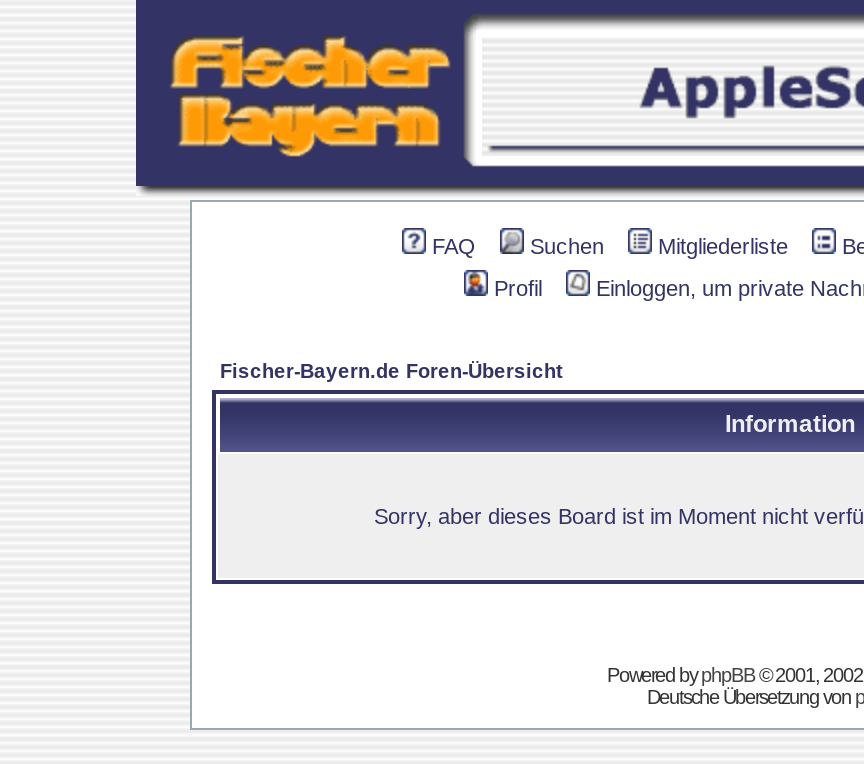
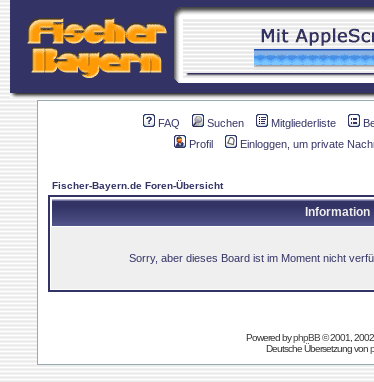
- [image]
+ [image]
